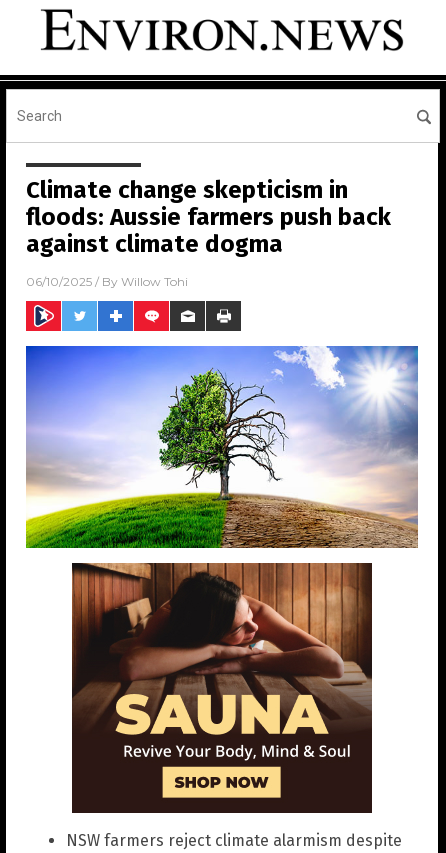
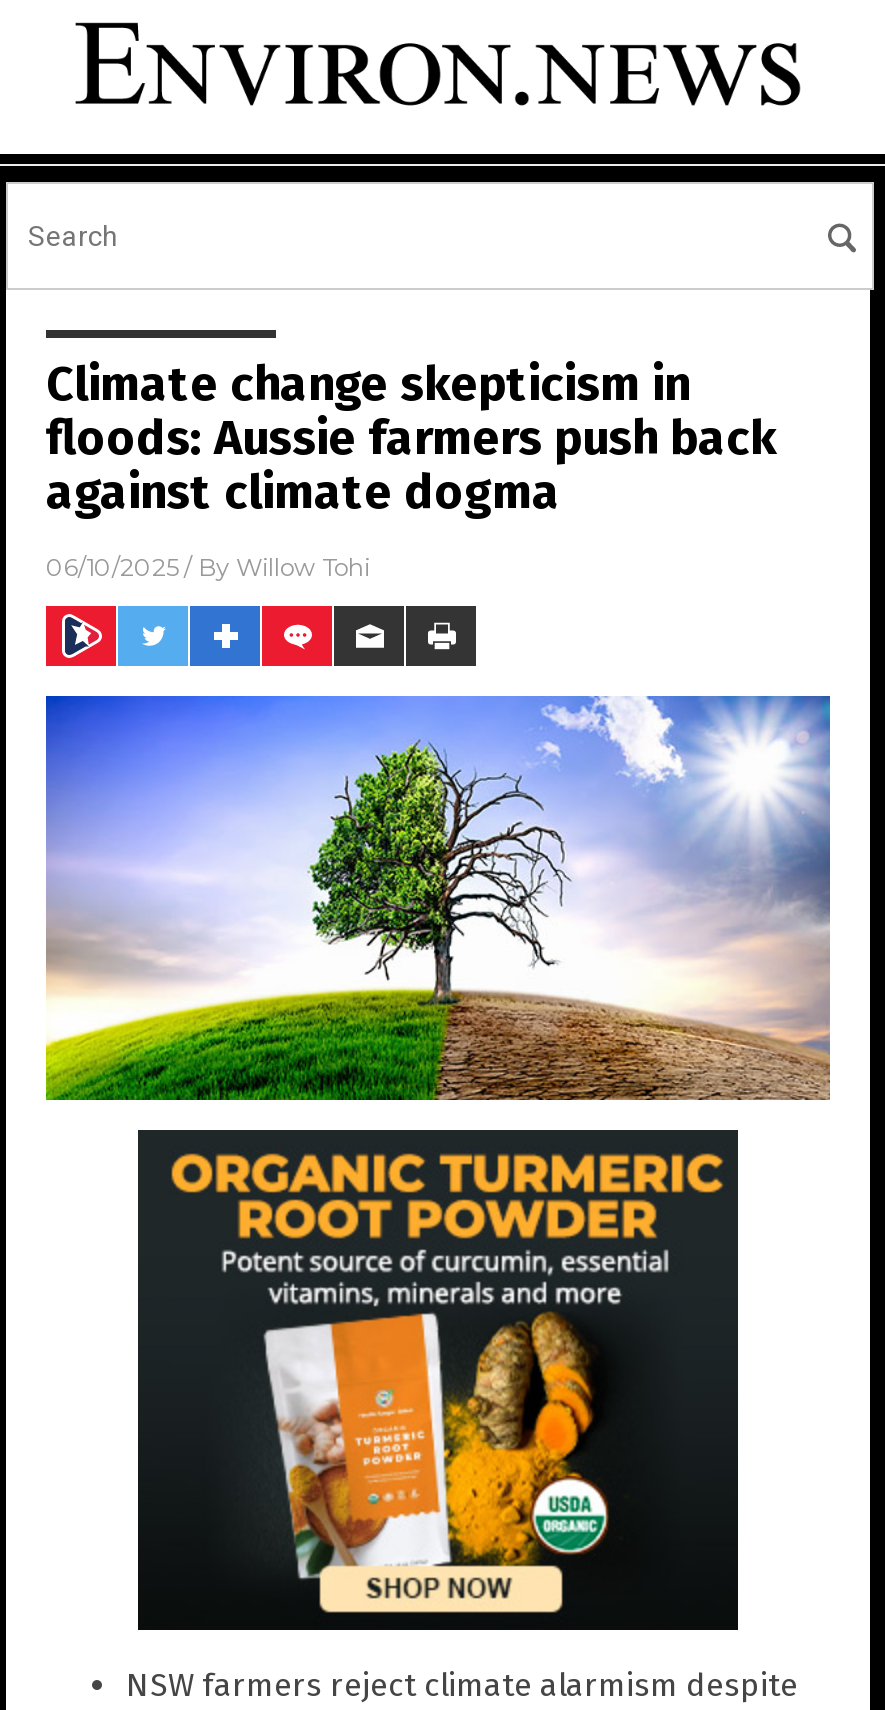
- [image]
+ [image]
